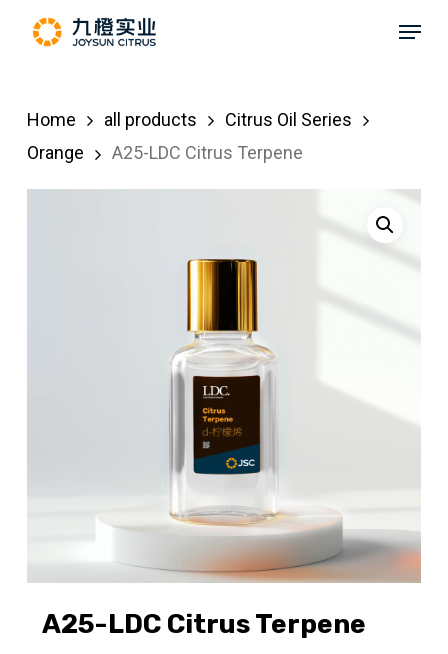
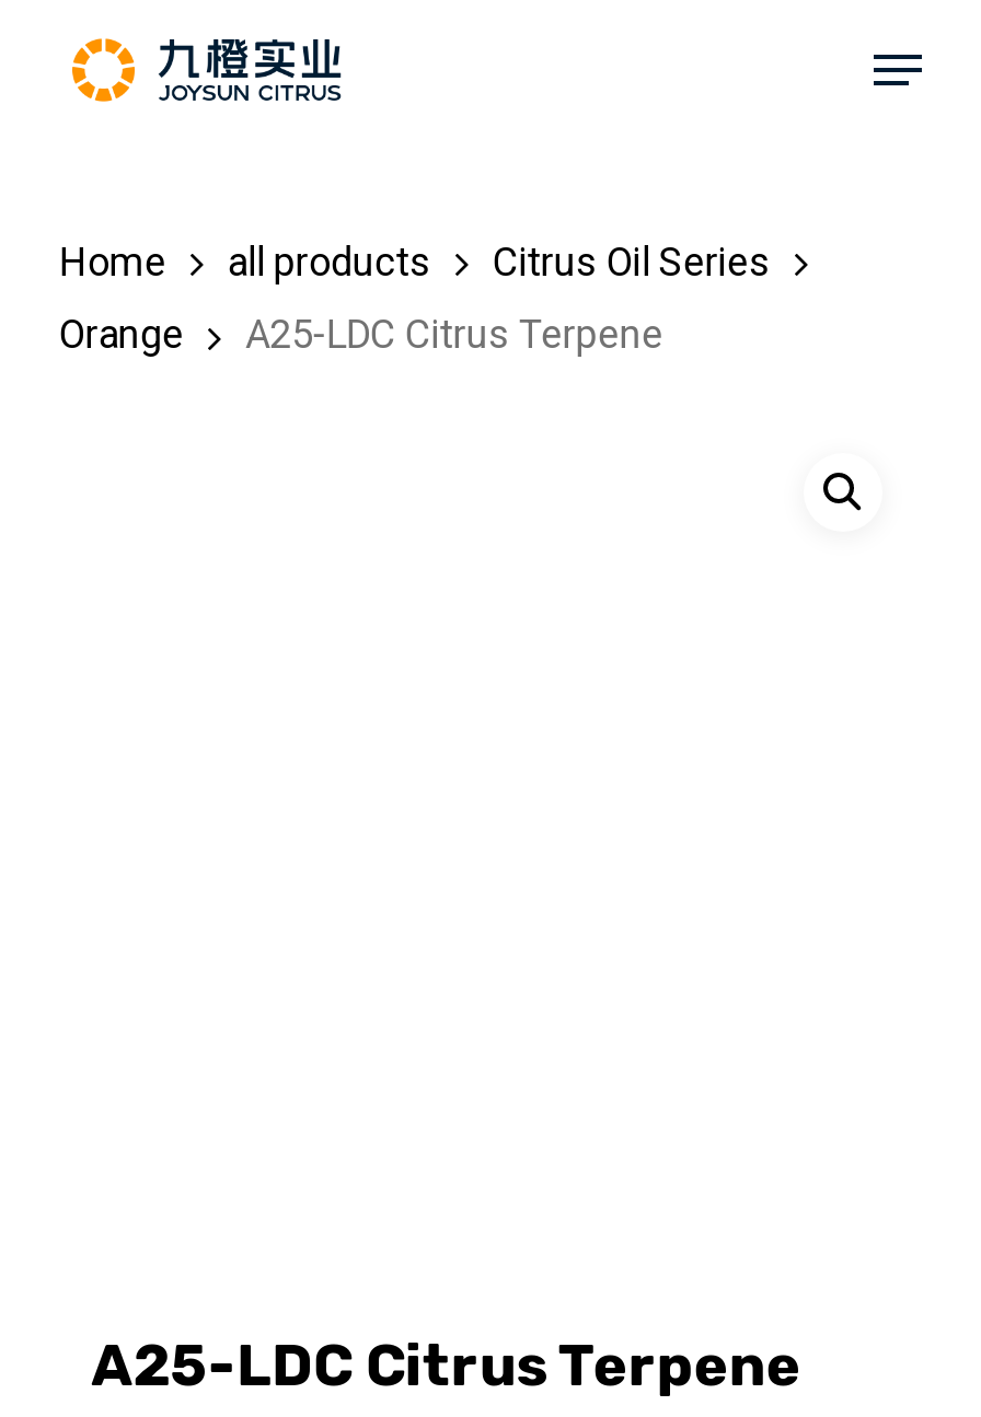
- [image]
